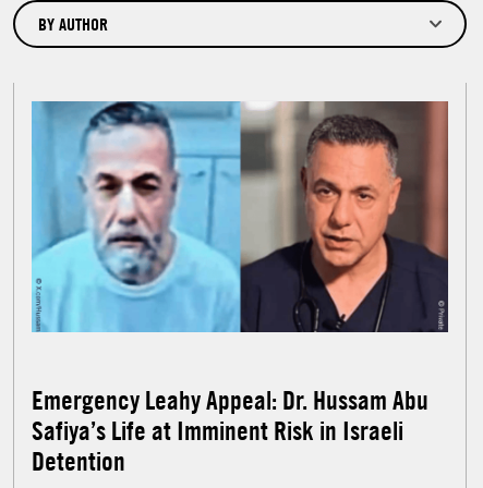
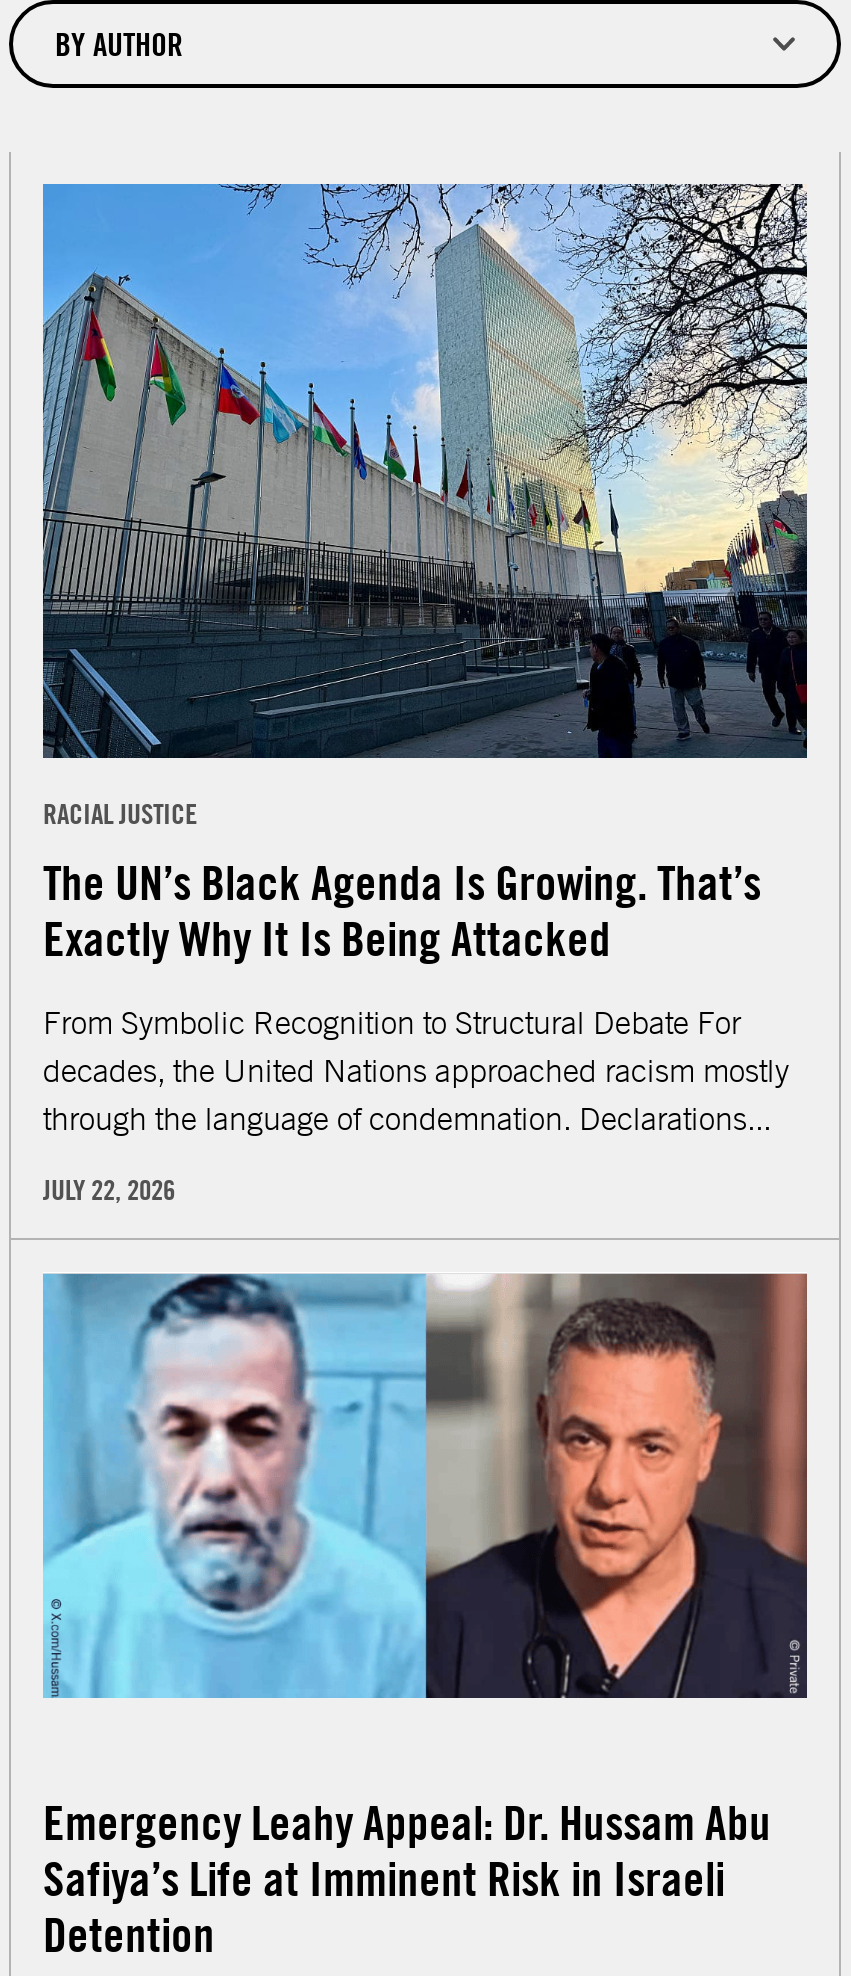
+ [image]
+ RACIAL JUSTICE
+ The UN’s Black Agenda Is Growing. That’s
+ Exactly Why It Is Being Attacked
+ From Symbolic Recognition to Structural Debate For
+ decades, the United Nations approached racism mostly
+ through the language of condemnation. Declarations...
+ JULY 22, 2026
